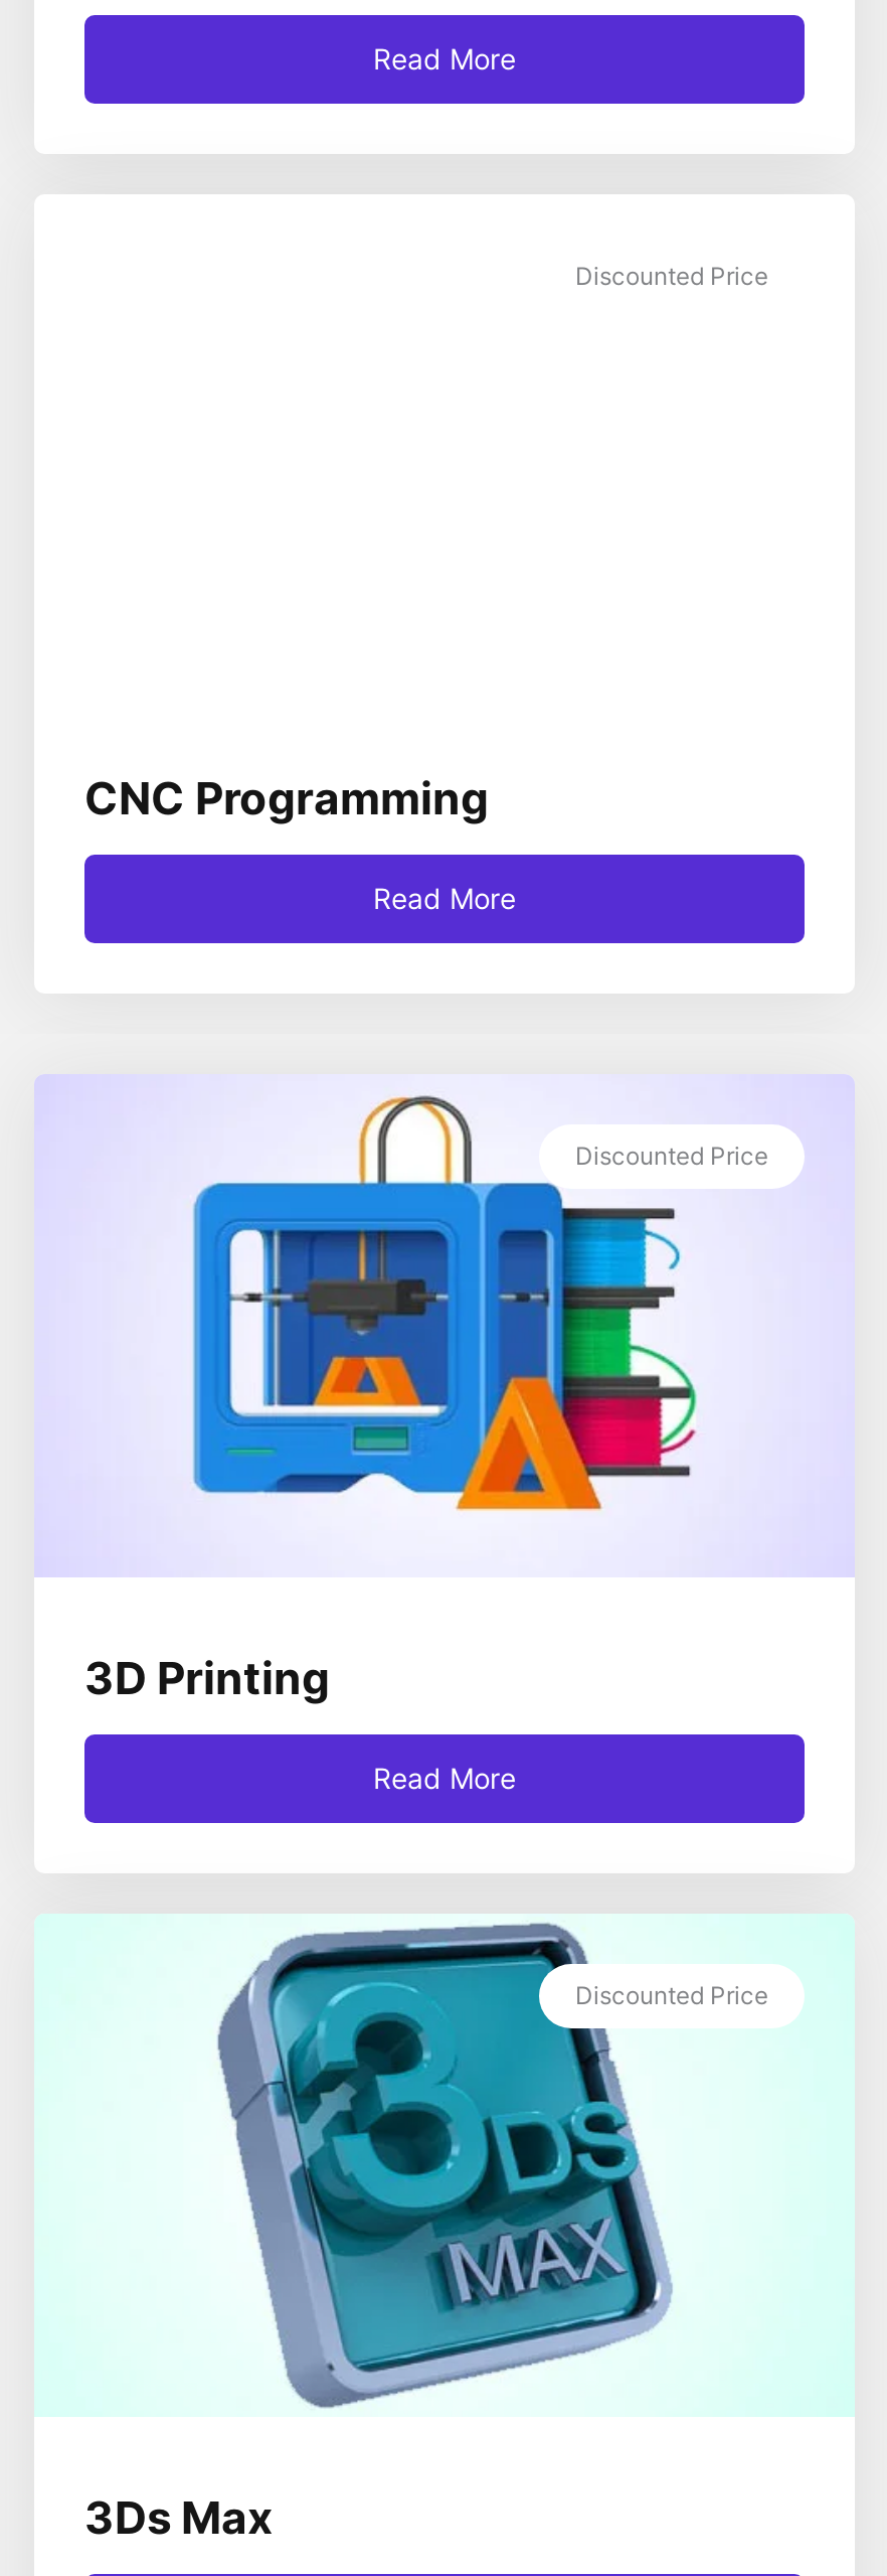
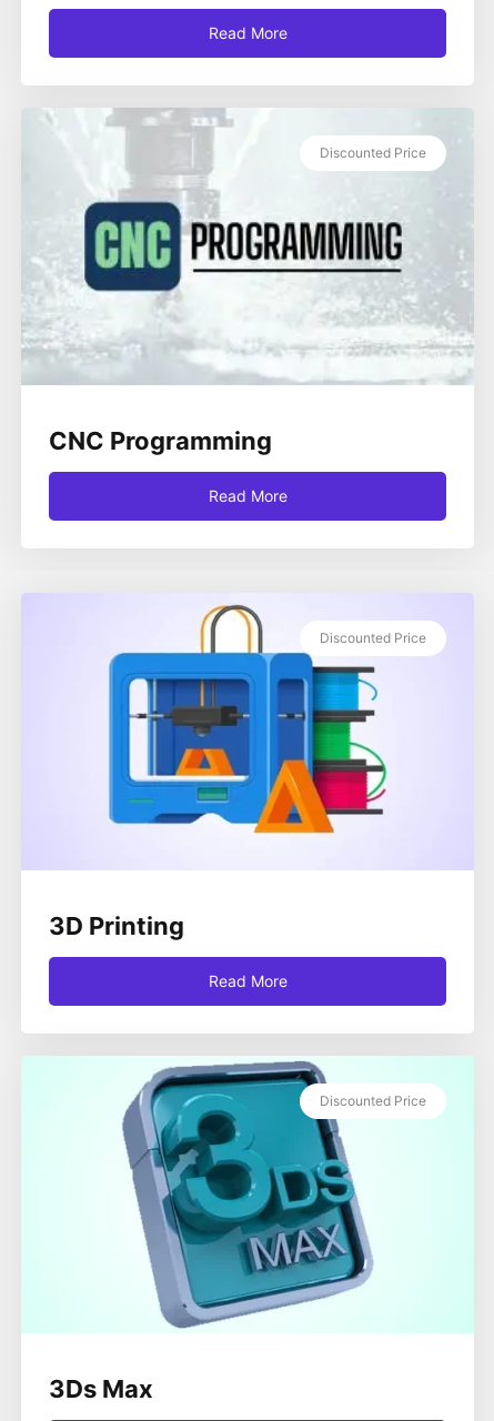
+ [image]
